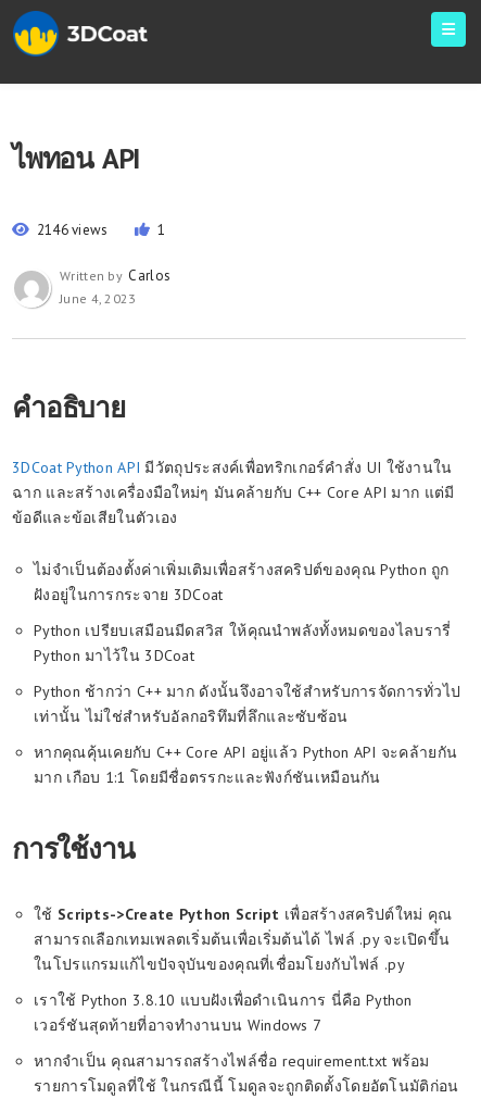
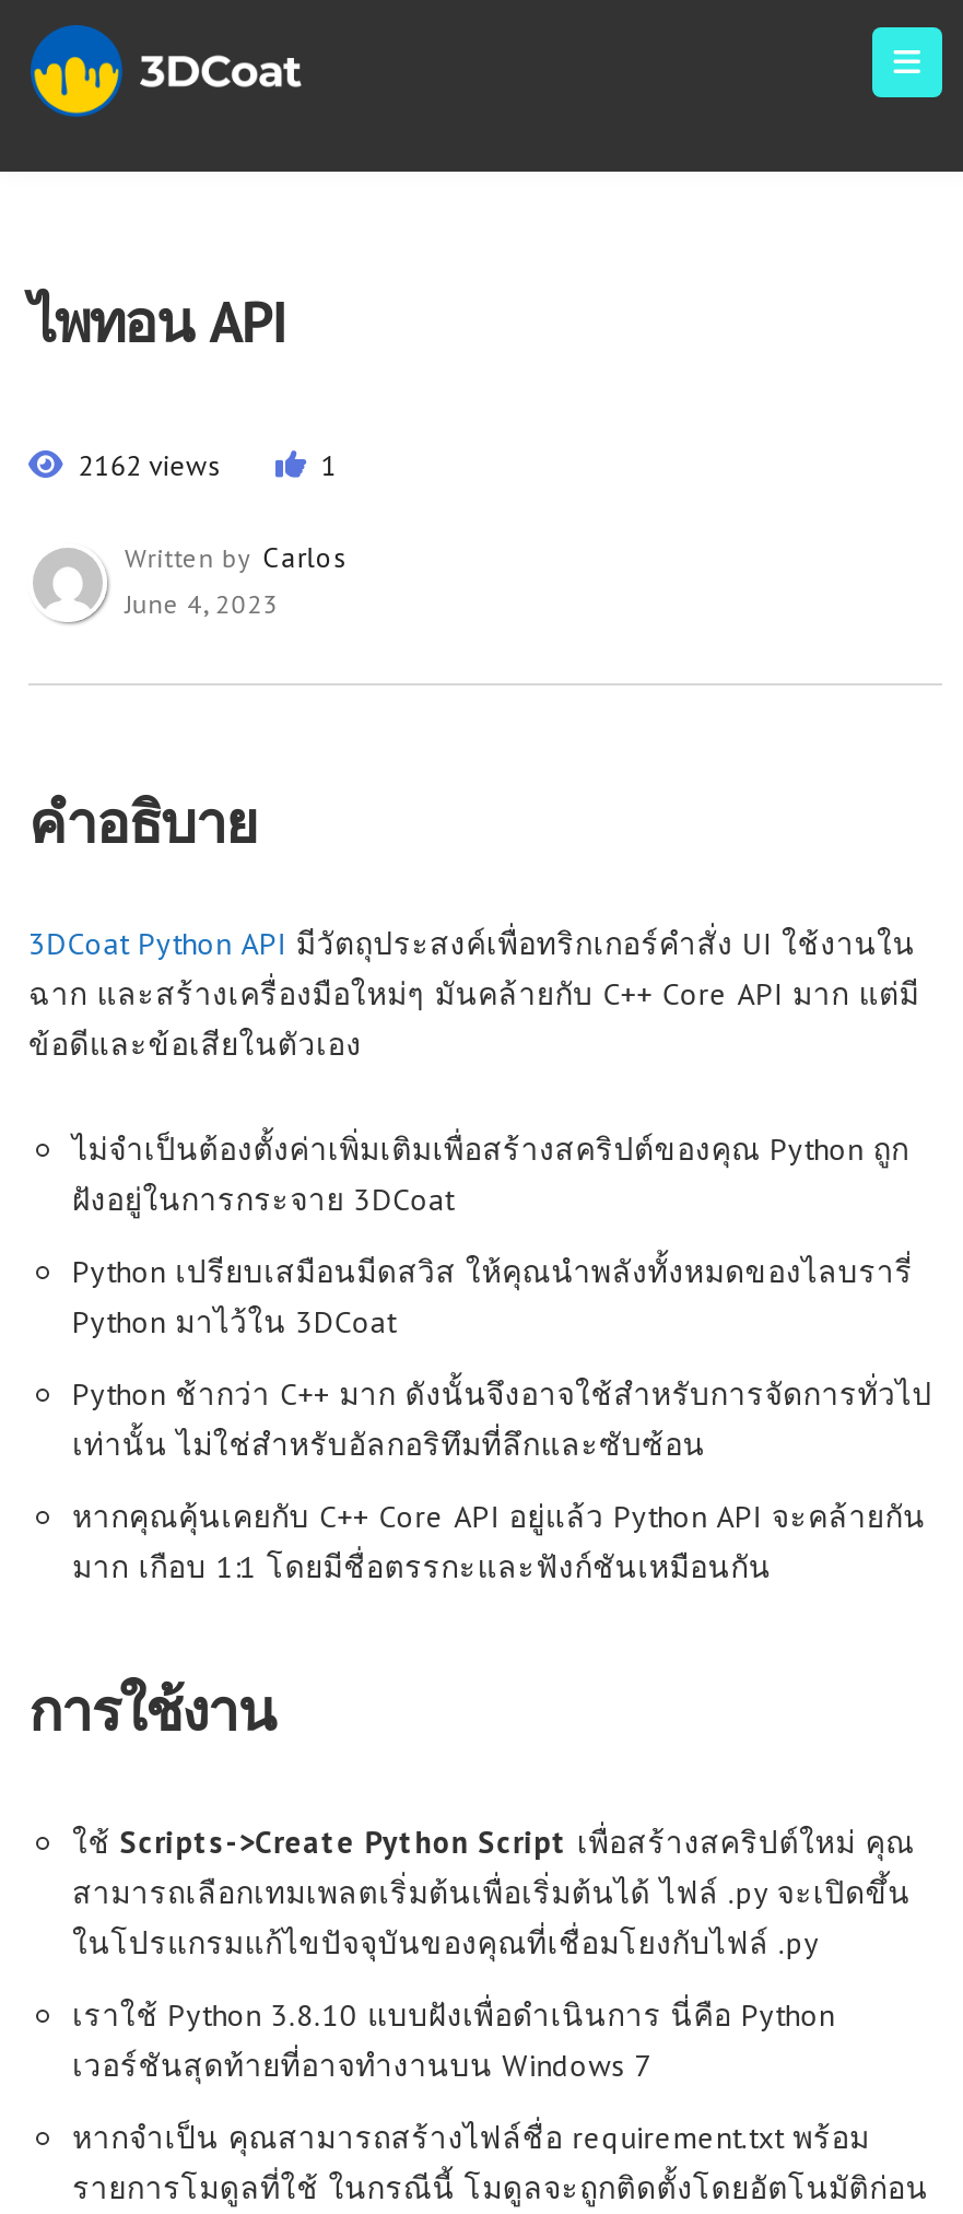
- 2146 views
+ 2162 views
